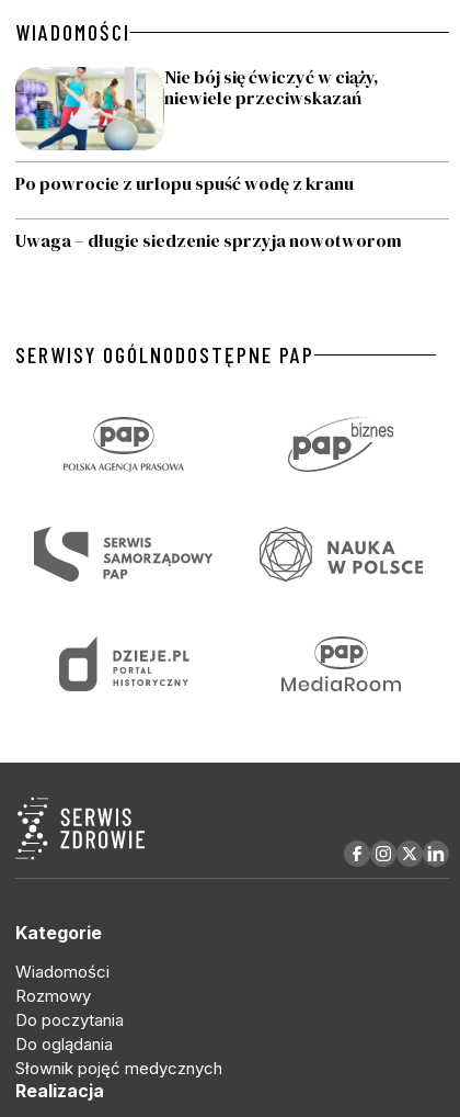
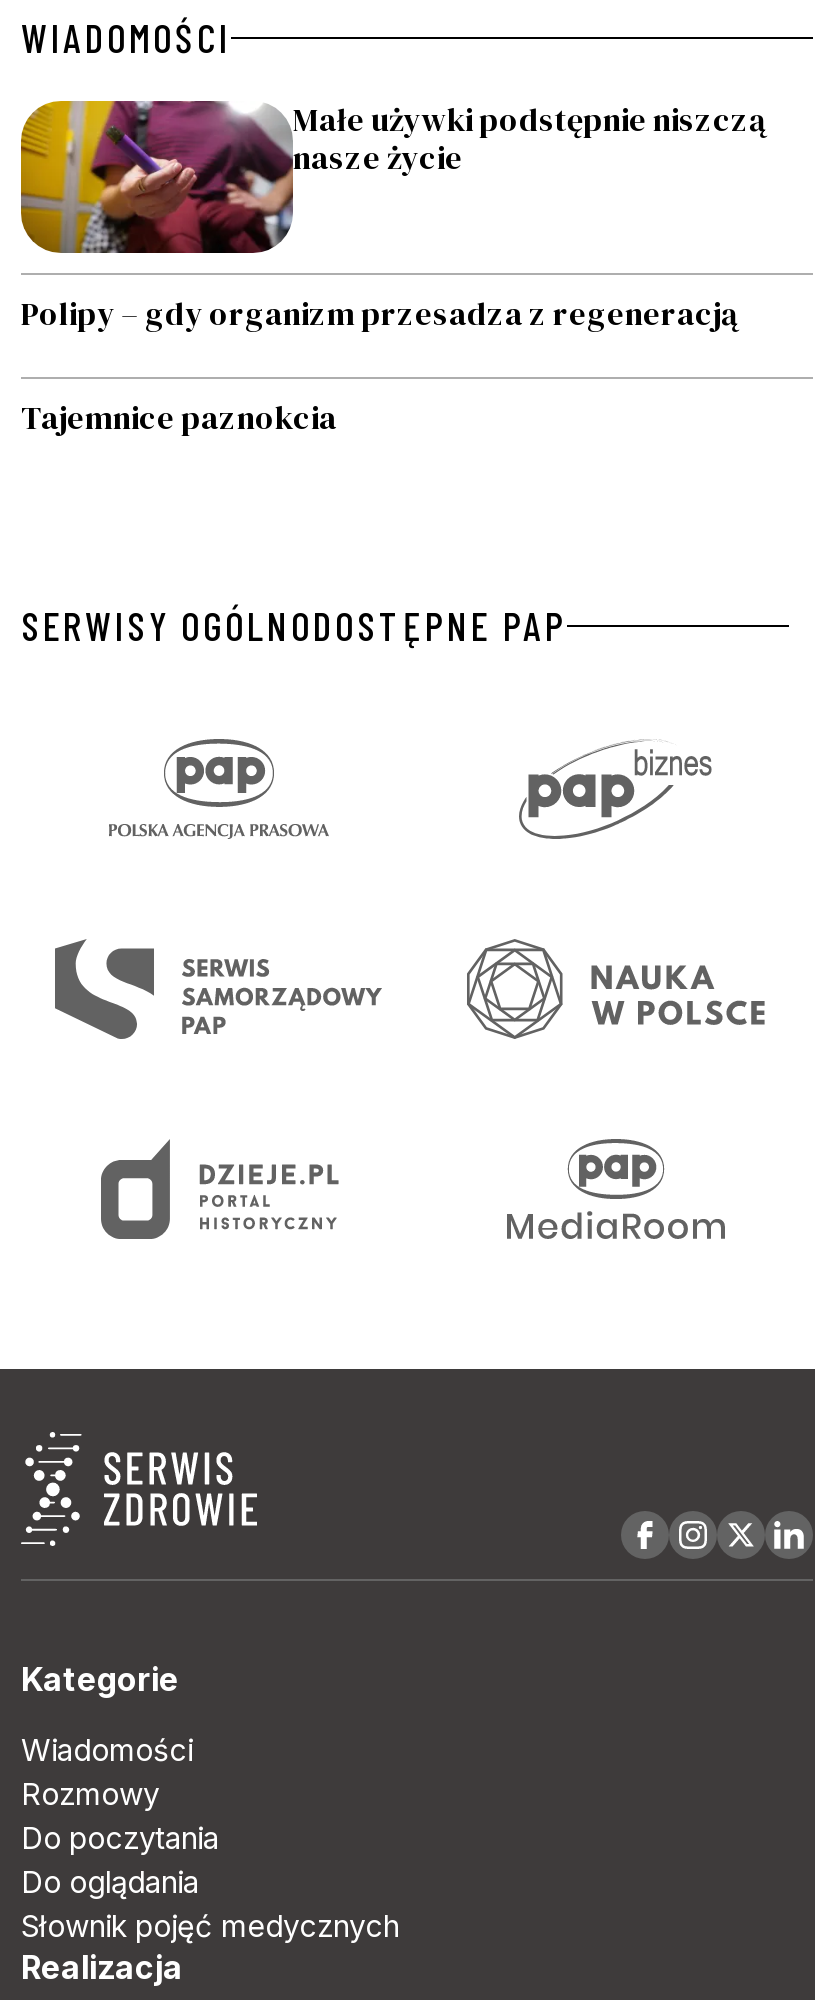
- [image]
- Nie bój się ćwiczyć w ciąży,
- niewiele przeciwskazań
+ [image]
+ Małe używki podstępnie niszczą
+ nasze życie

- Po powrocie z urlopu spuść wodę z kranu
+ Polipy – gdy organizm przesadza z regeneracją

- Uwaga – długie siedzenie sprzyja nowotworom
+ Tajemnice paznokcia
